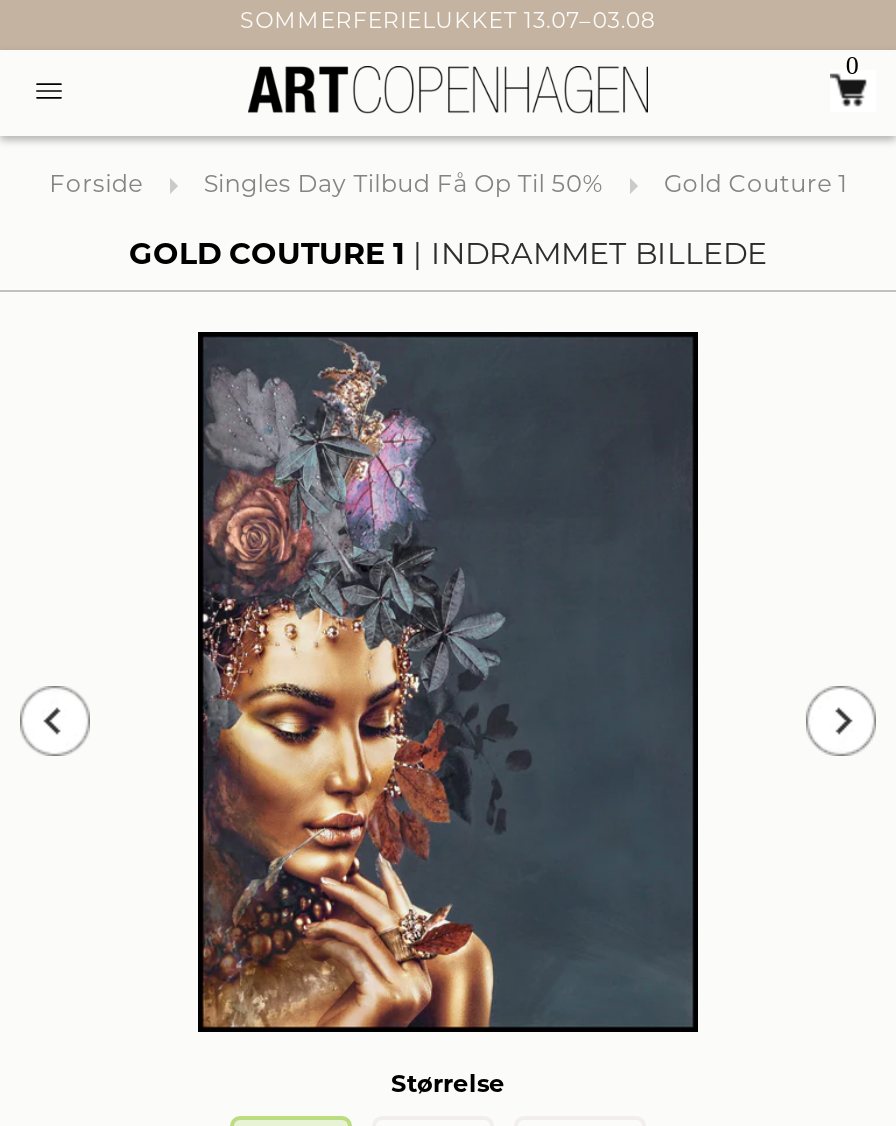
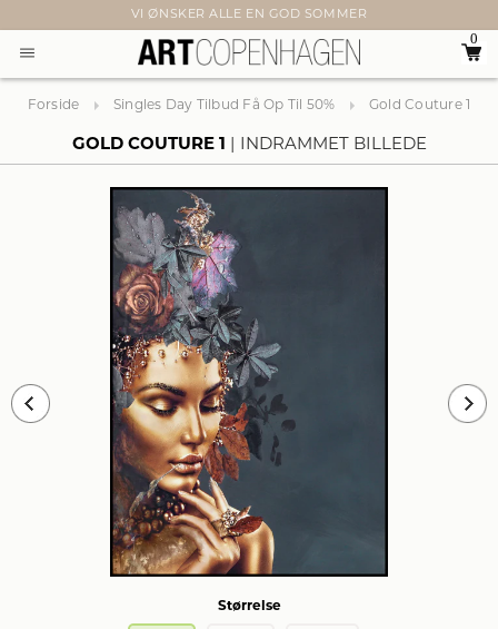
- SOMMERFERIELUKKET 13.07–03.08
+ VI ØNSKER ALLE EN GOD SOMMER
